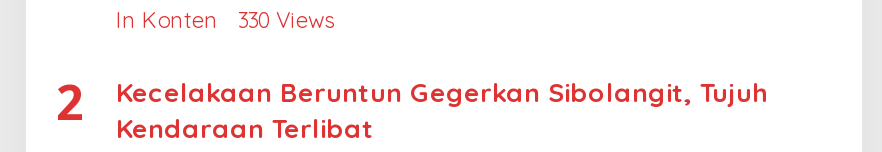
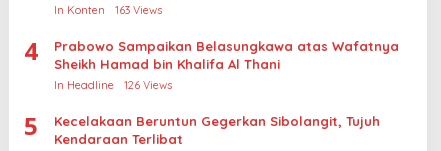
- 330 Views
- 2
+ 163 Views
+ 4
+ Prabowo Sampaikan Belasungkawa atas Wafatnya
+ Sheikh Hamad bin Khalifa Al Thani
+ In Headline
+ 126 Views
+ 5
